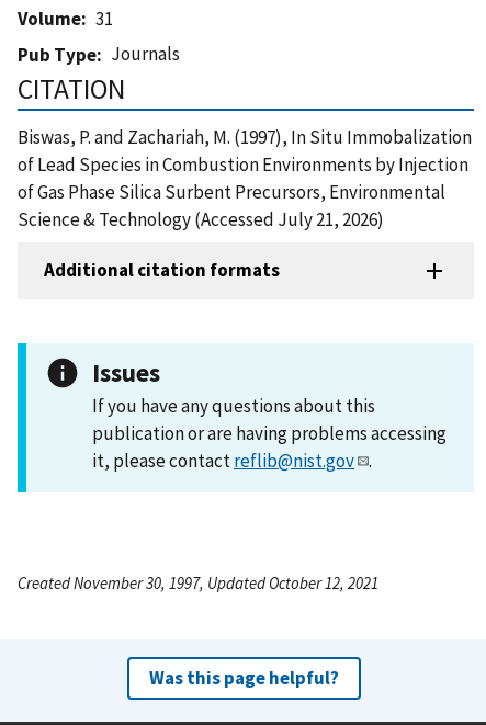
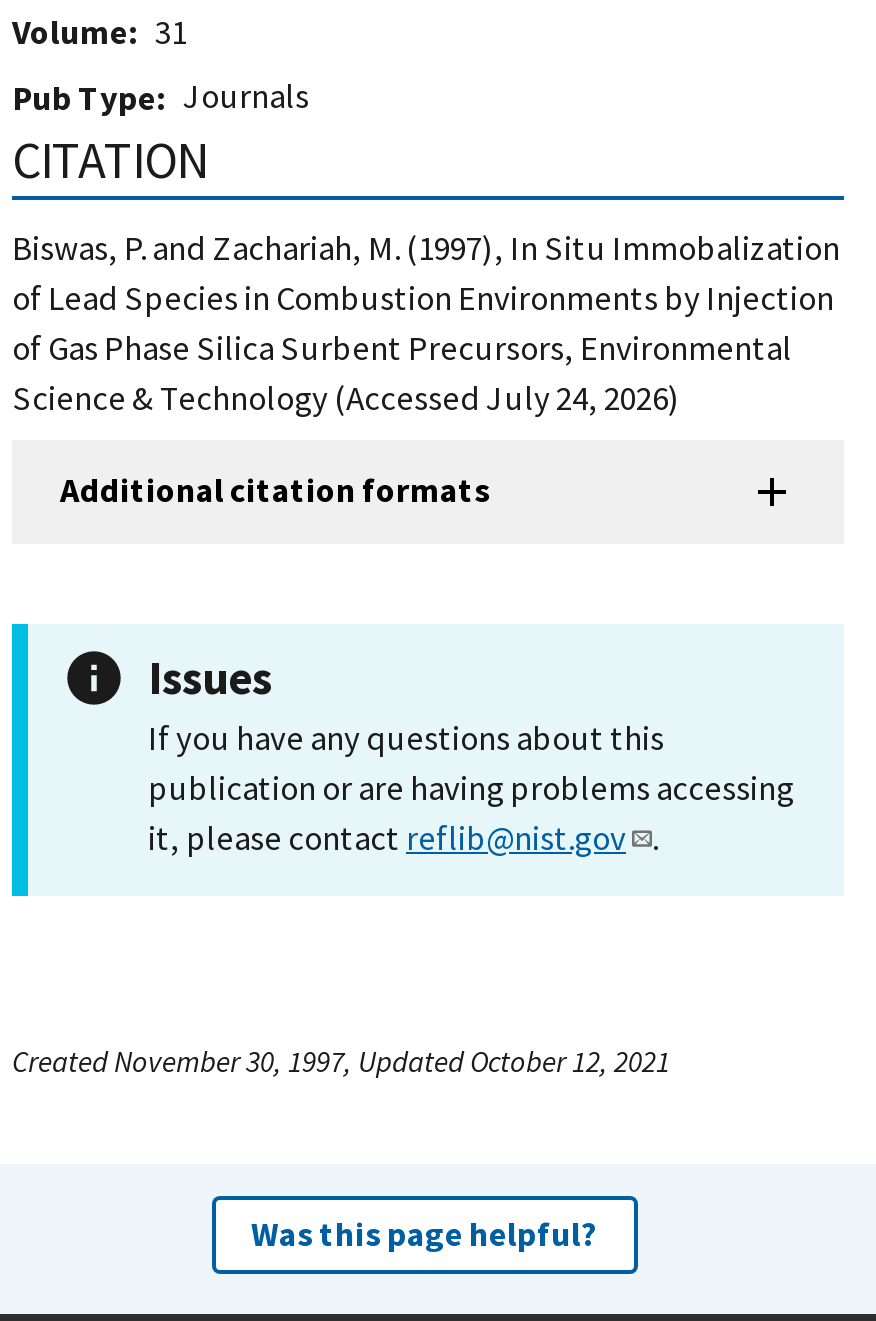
- Science & Technology (Accessed July 21, 2026)
+ Science & Technology (Accessed July 24, 2026)
